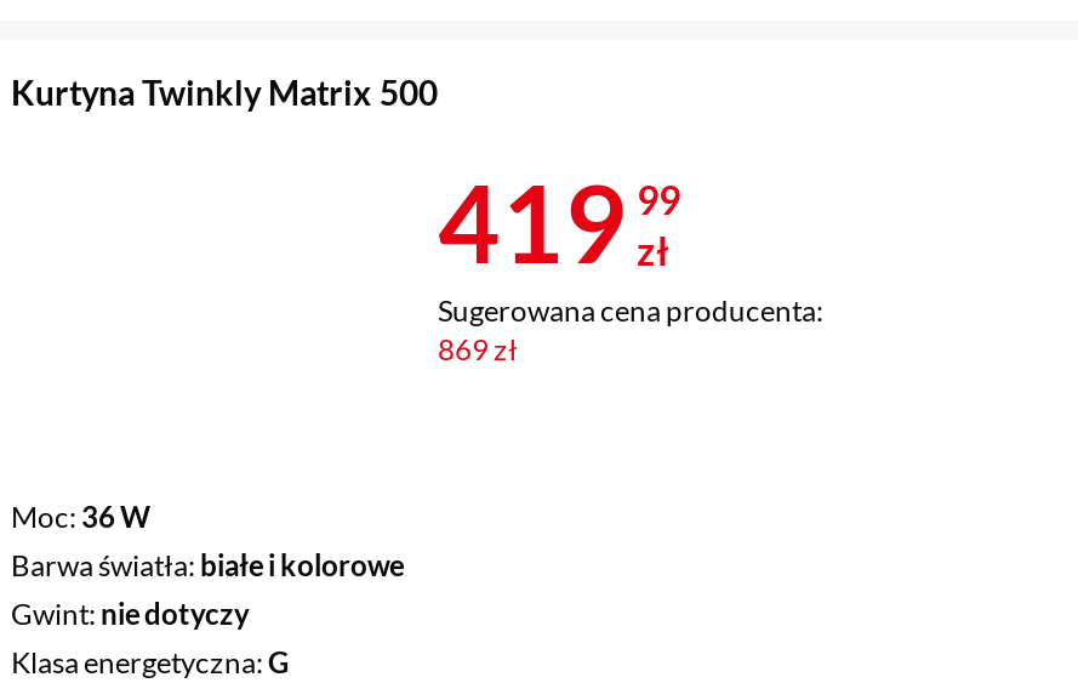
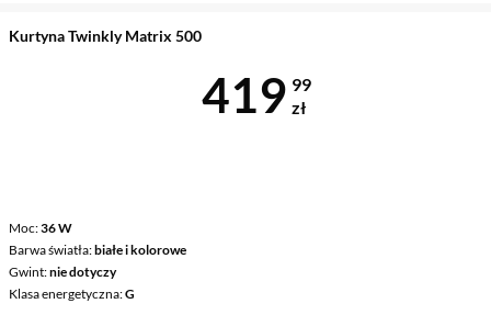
- Sugerowana cena producenta:
- 869 zł
